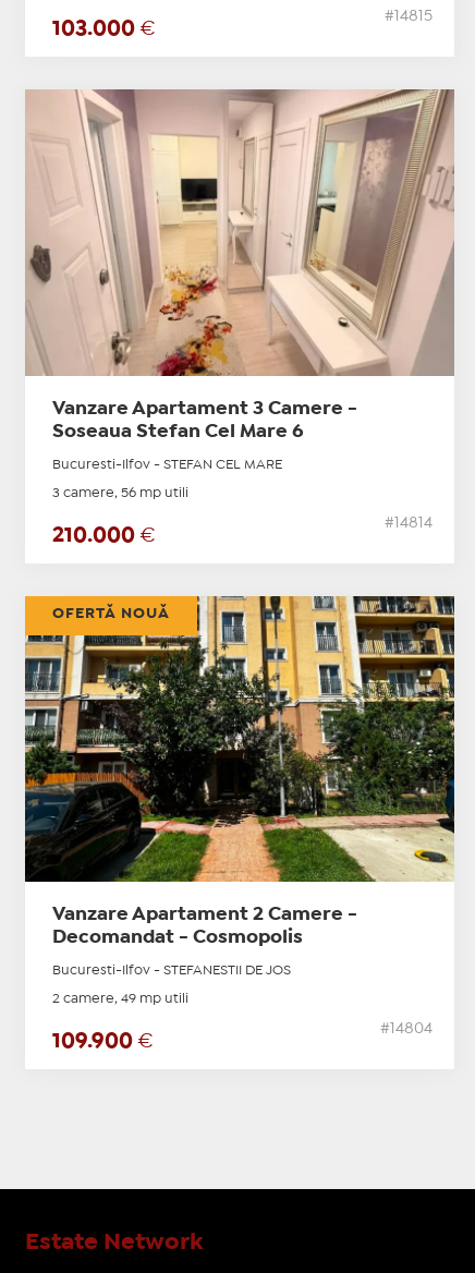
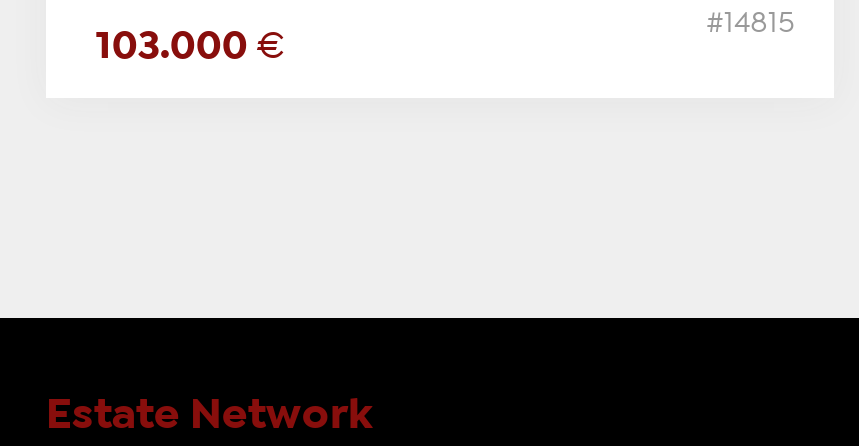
- [image]
- Vanzare Apartament 3 Camere -
- Soseaua Stefan Cel Mare 6
- Bucuresti-Ilfov - STEFAN CEL MARE
- 3 camere, 56 mp utili
- 210.000 €

- #14814

- [image]
- OFERTĂ NOUĂ

- Vanzare Apartament 2 Camere -
- Decomandat - Cosmopolis
- Bucuresti-Ilfov - STEFANESTII DE JOS
- 2 camere, 49 mp utili
- 109.900 €

- #14804
